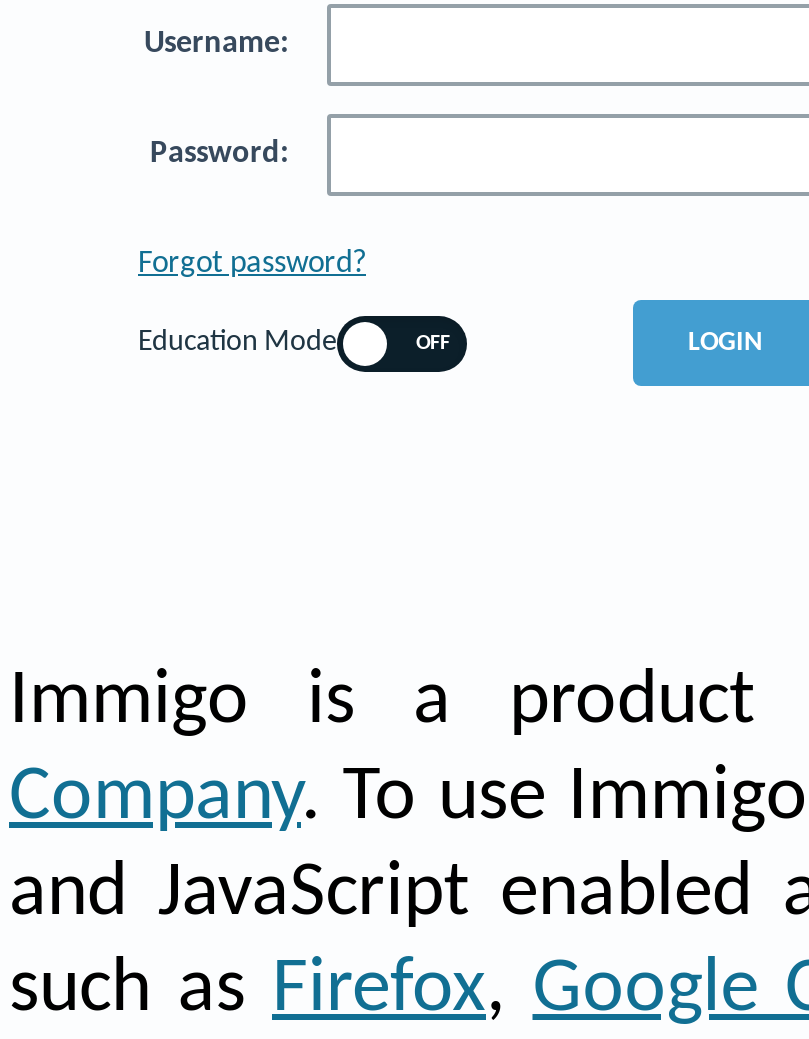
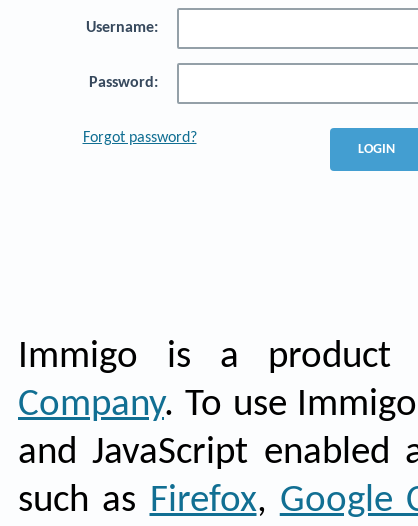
- Education Mode
- OFF

moved up: LOGIN
